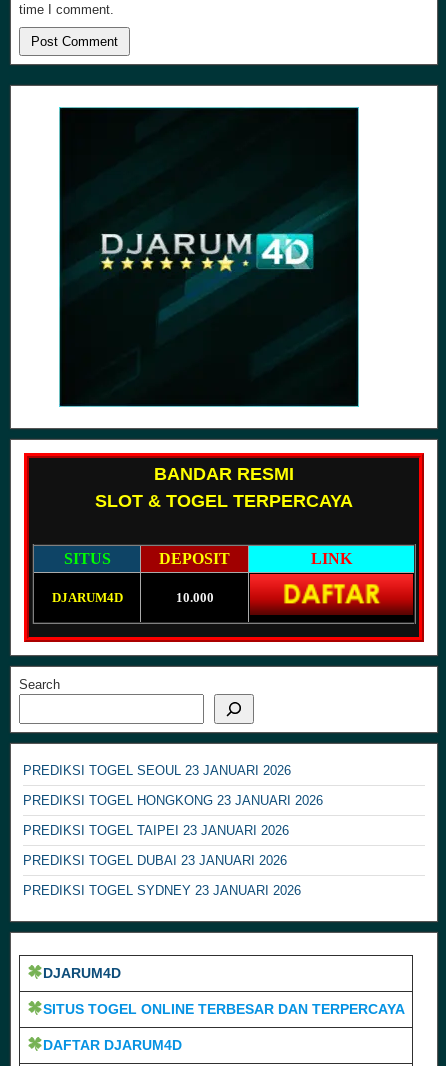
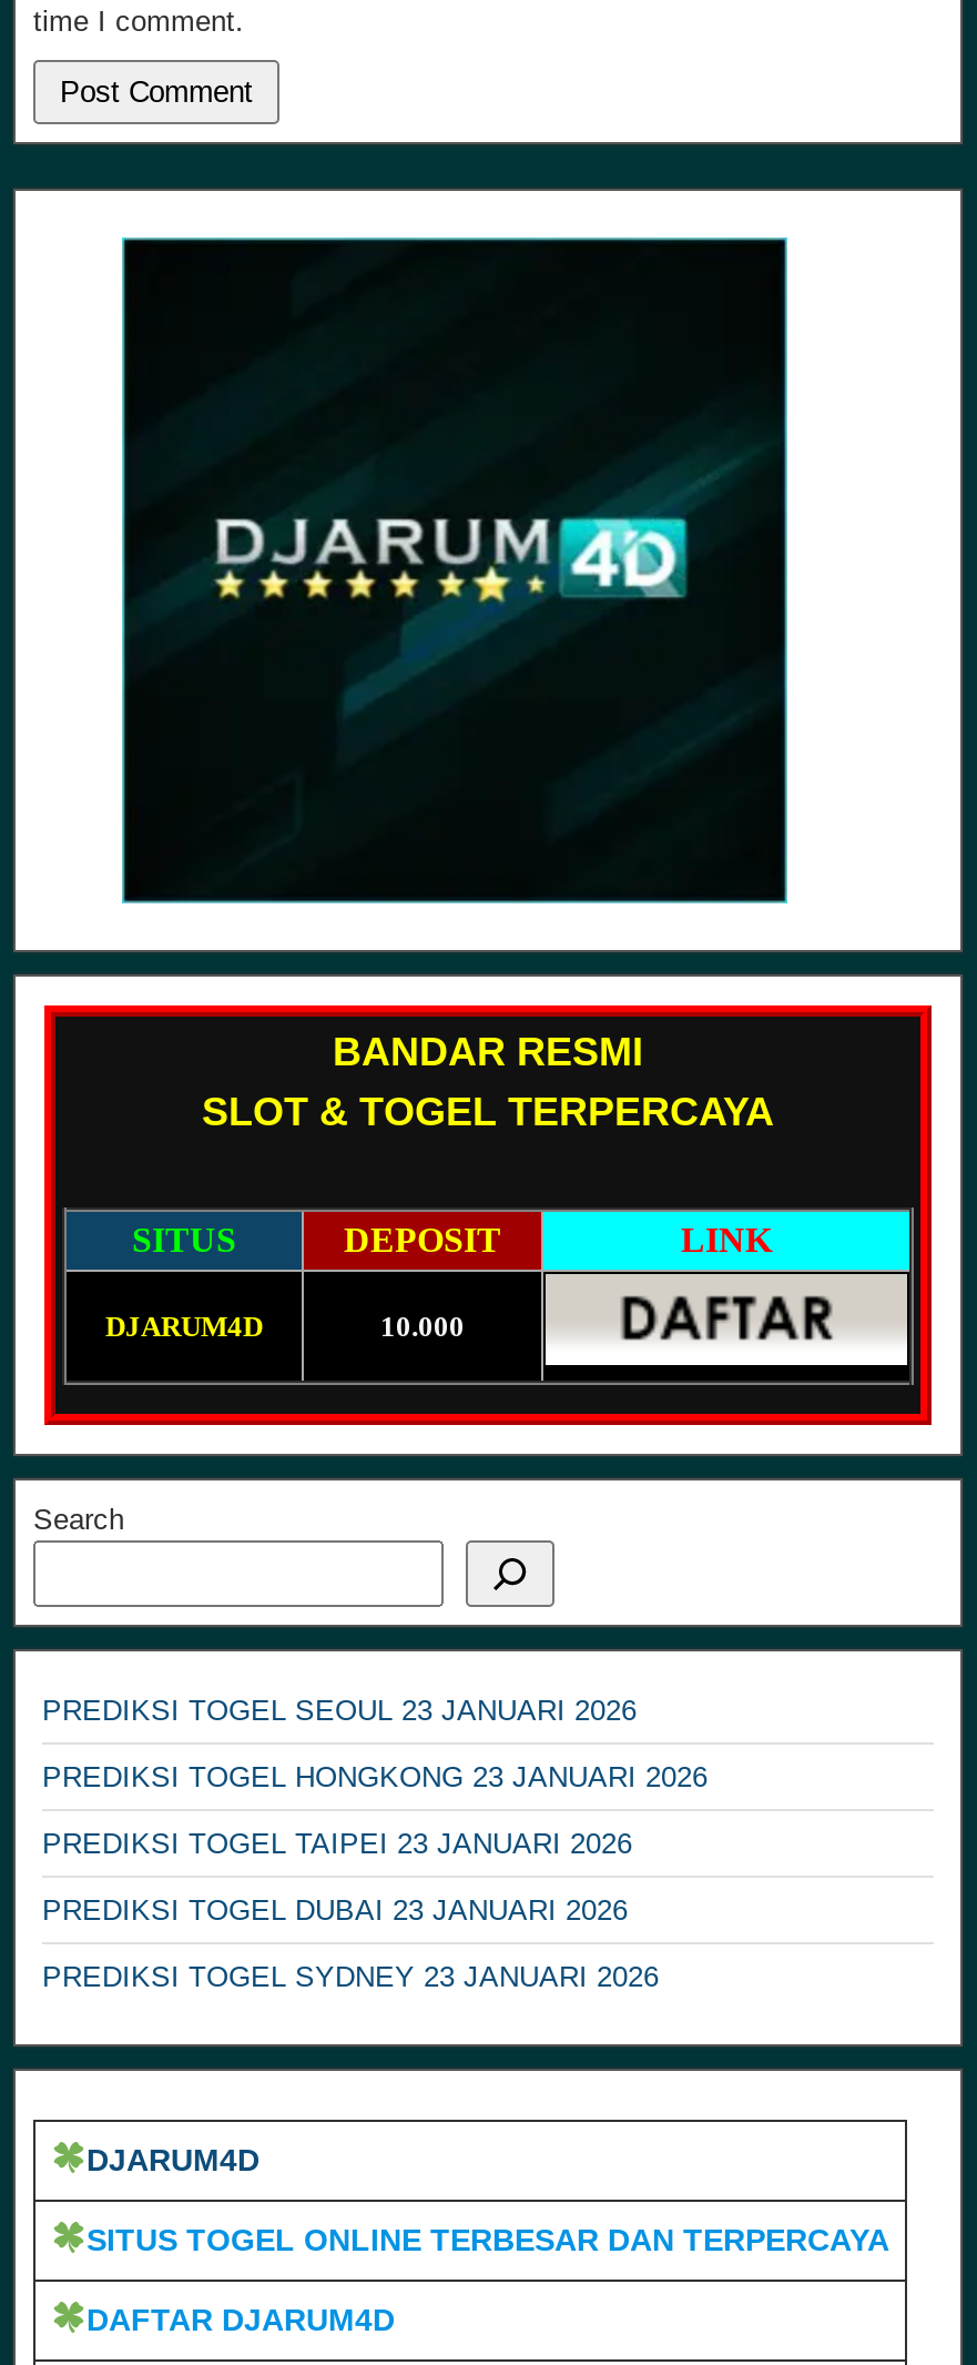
- [image]
+ [image]
